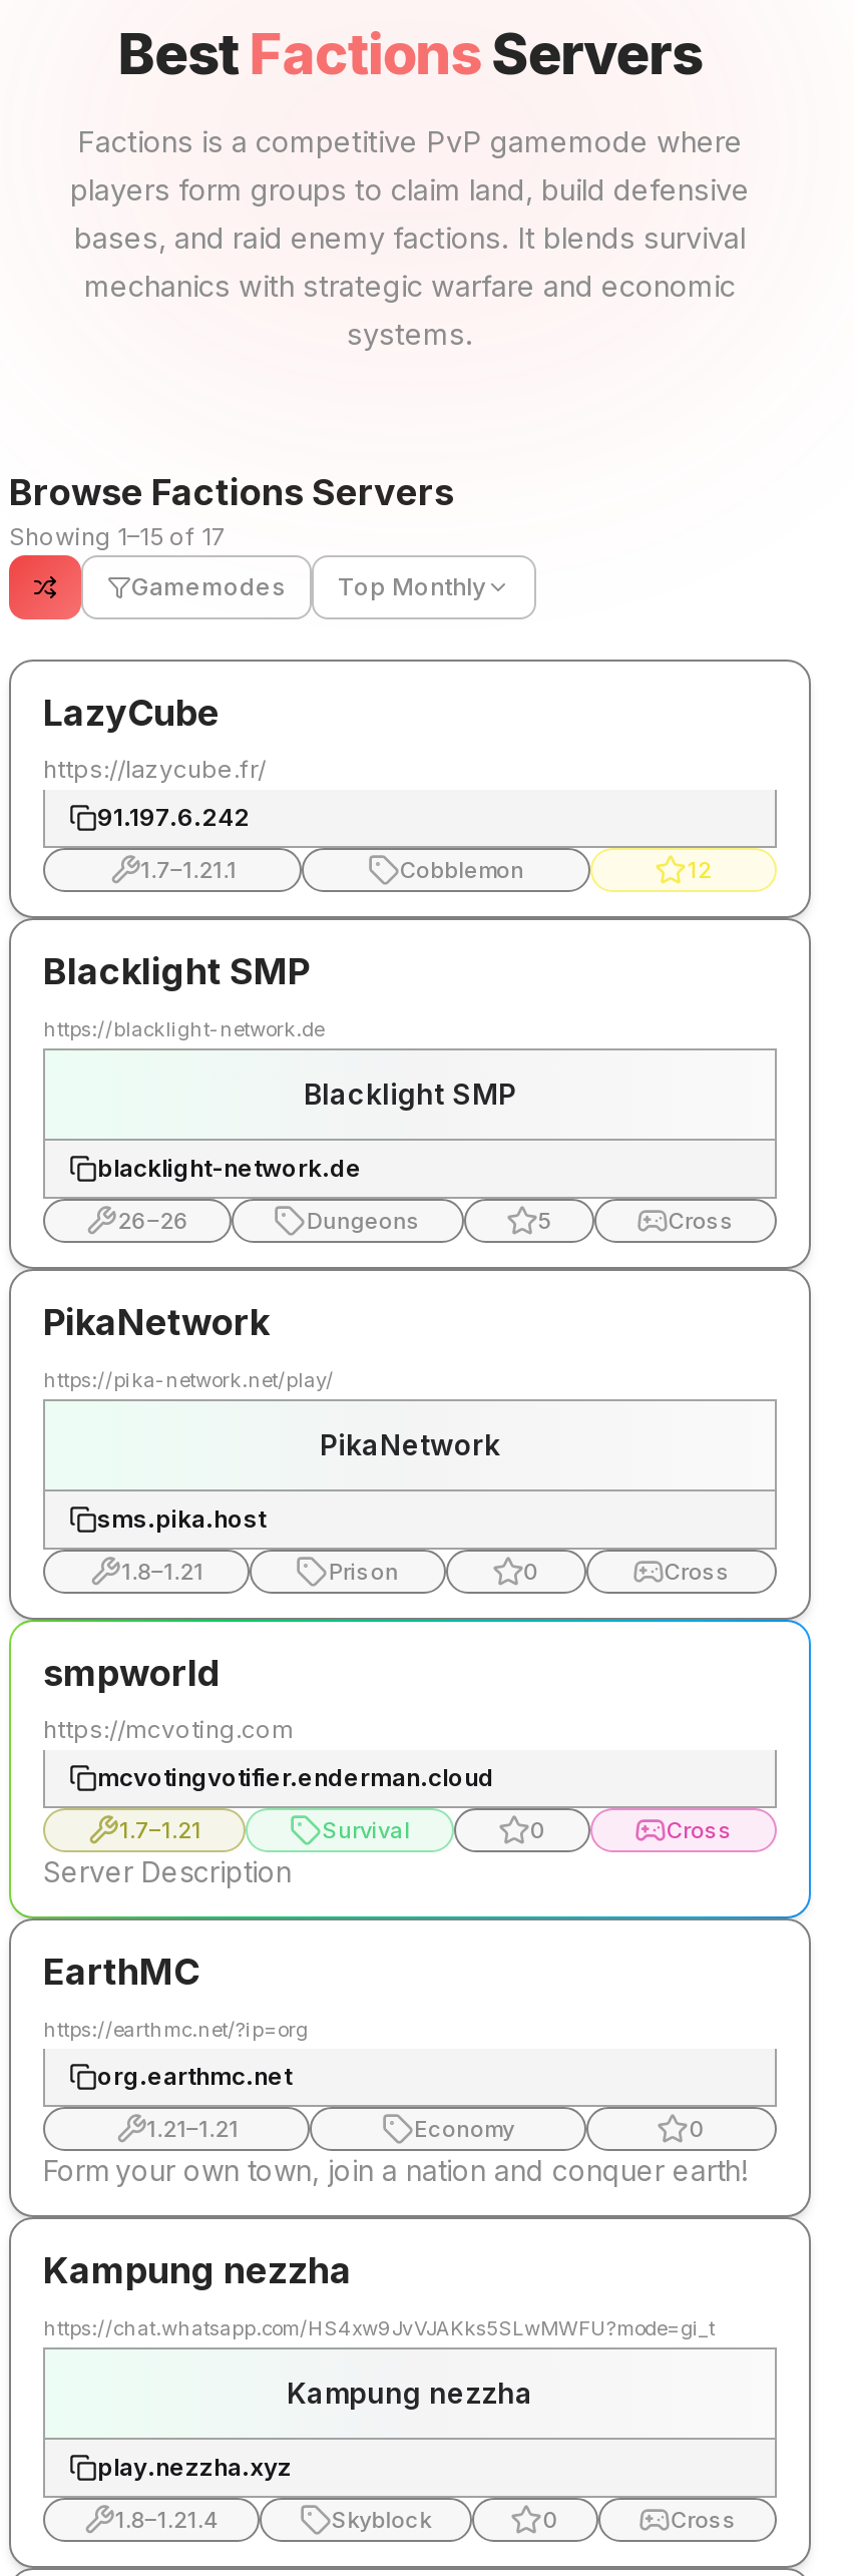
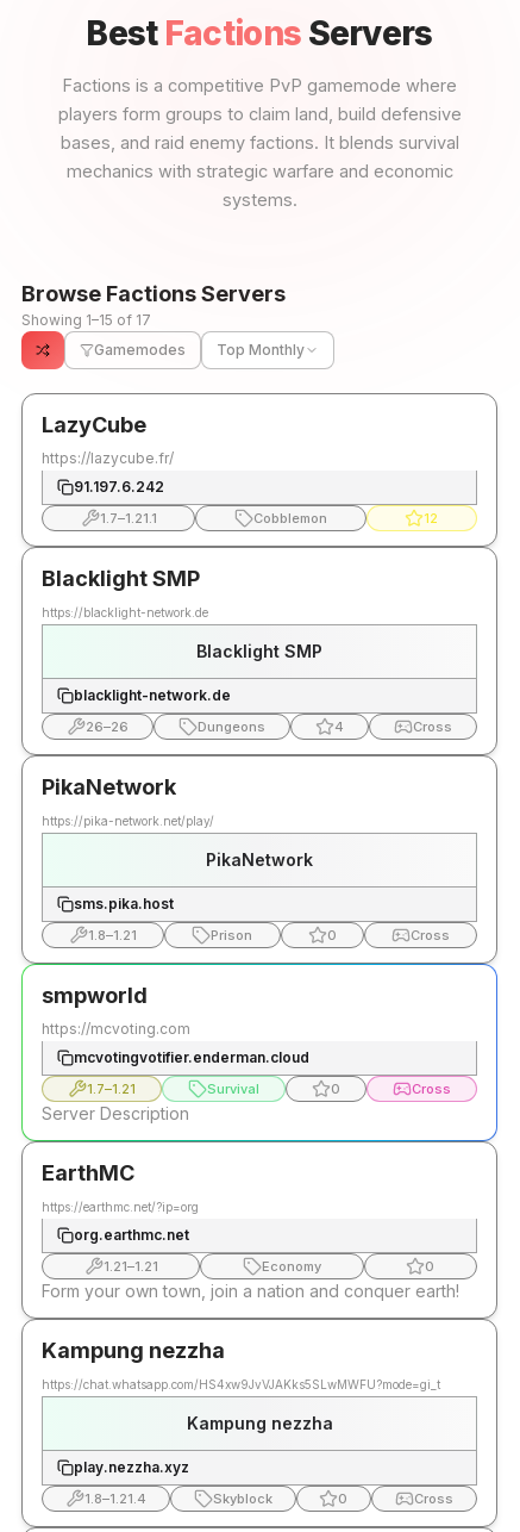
- 5
+ 4
